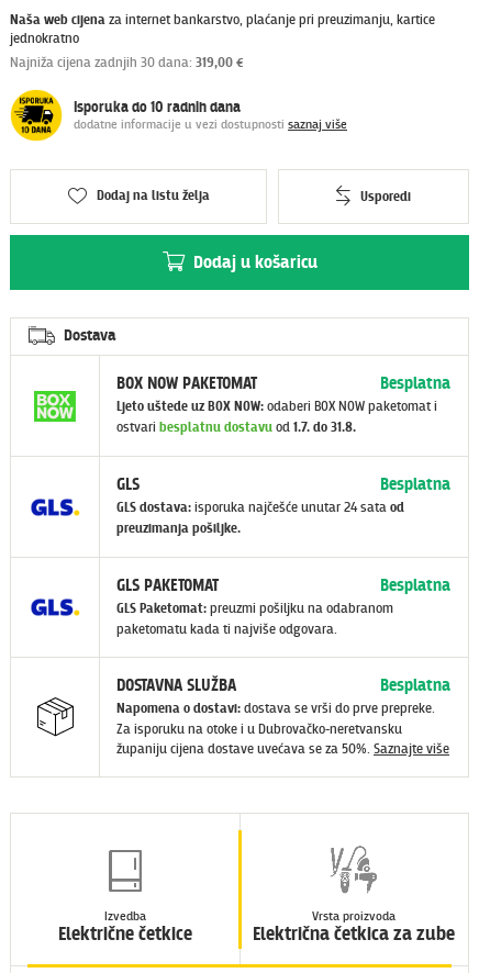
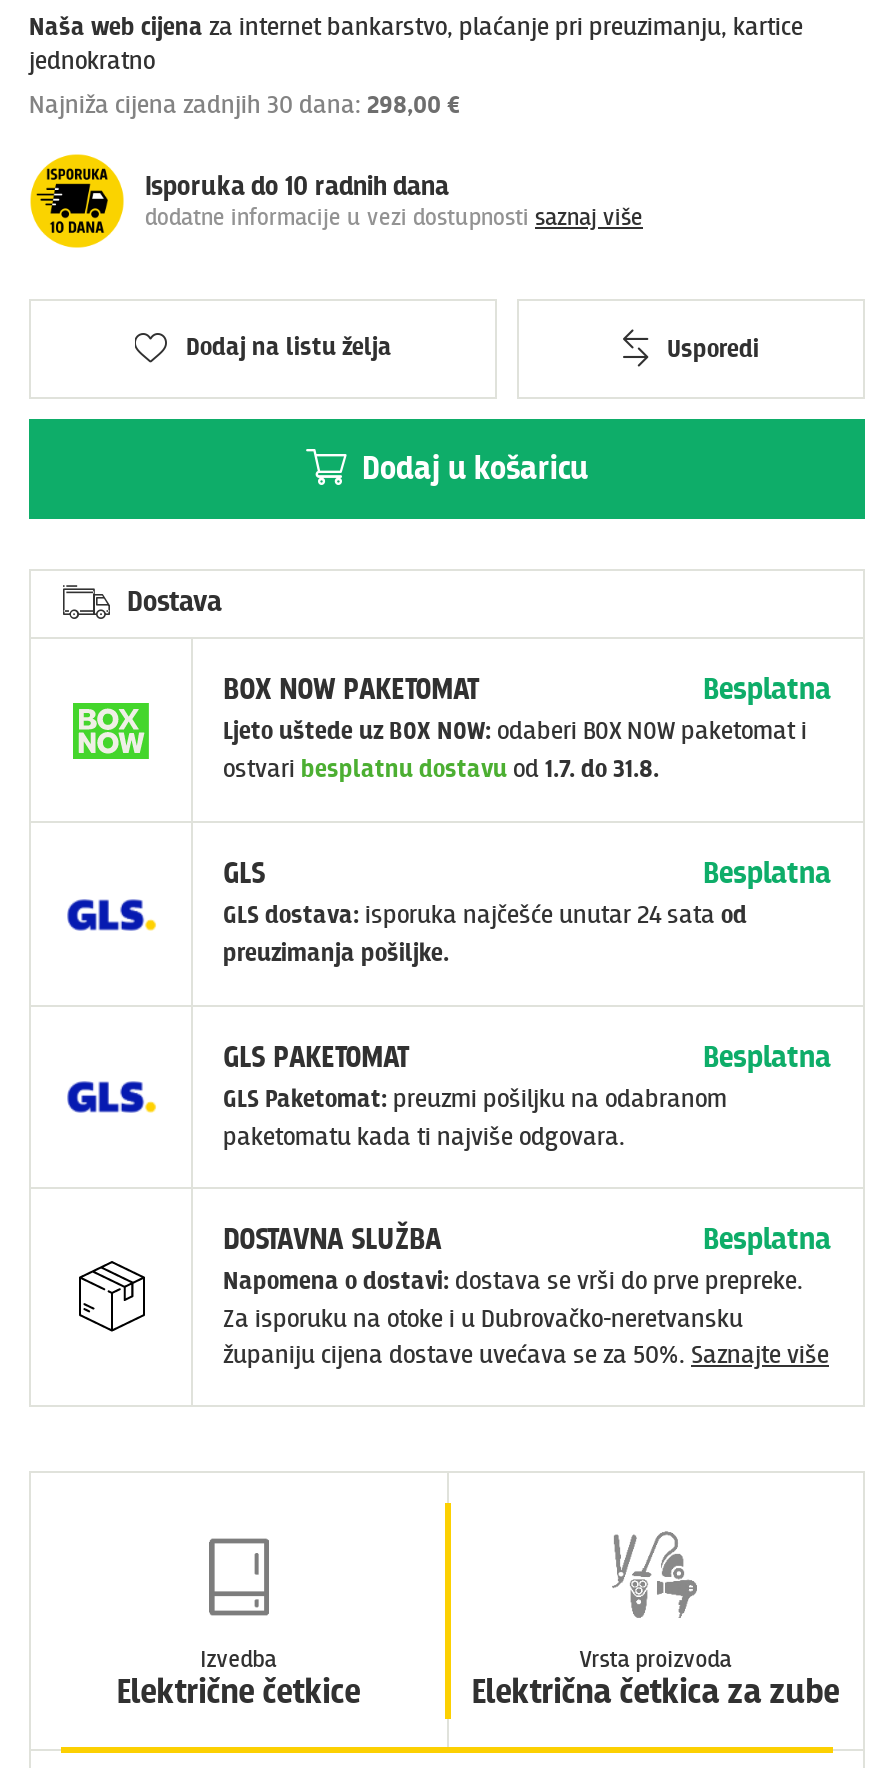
- Najniža cijena zadnjih 30 dana: 319,00 €
+ Najniža cijena zadnjih 30 dana: 298,00 €
